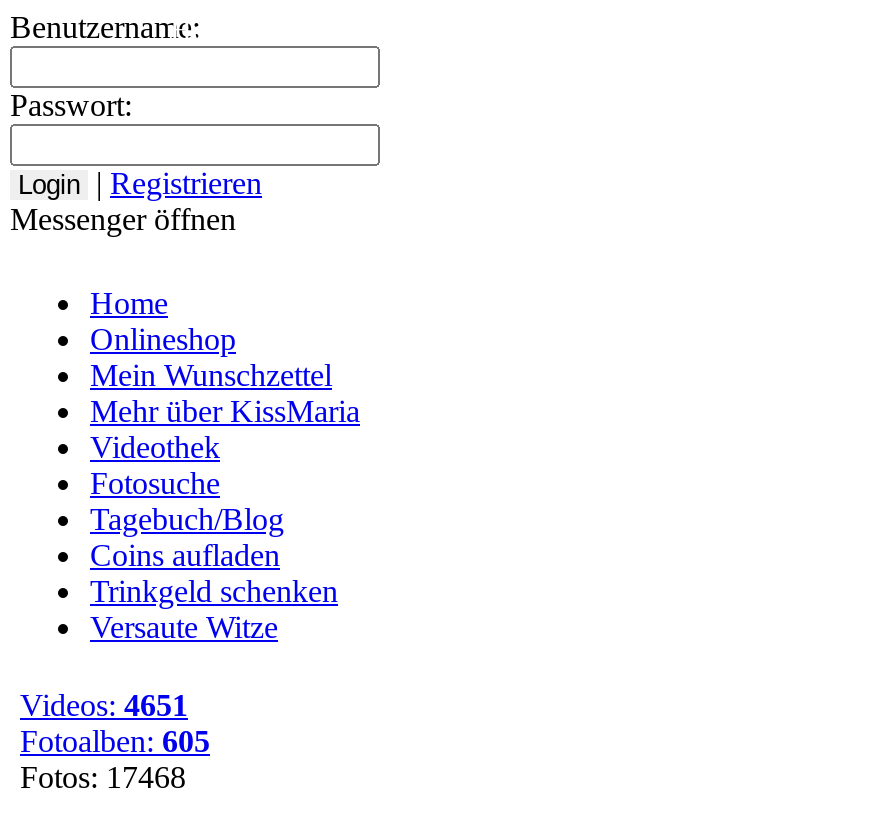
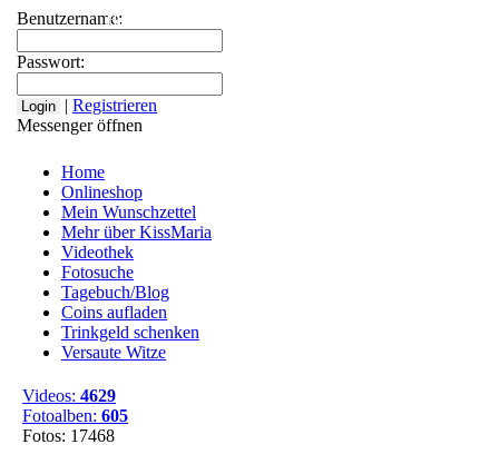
- Videos: 4651
+ Videos: 4629
